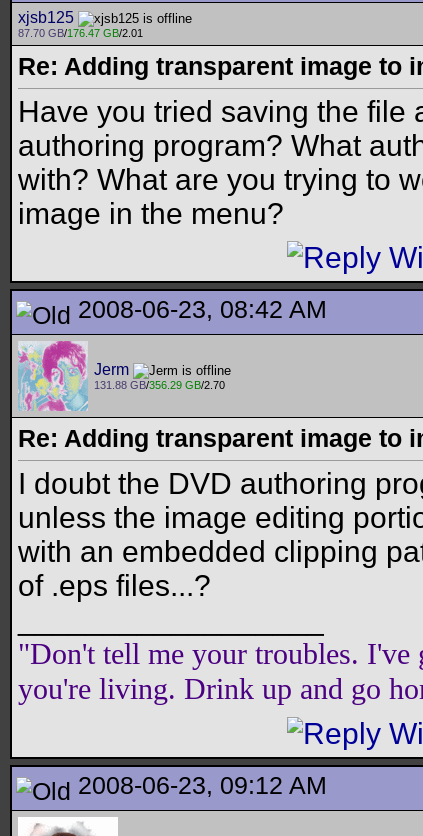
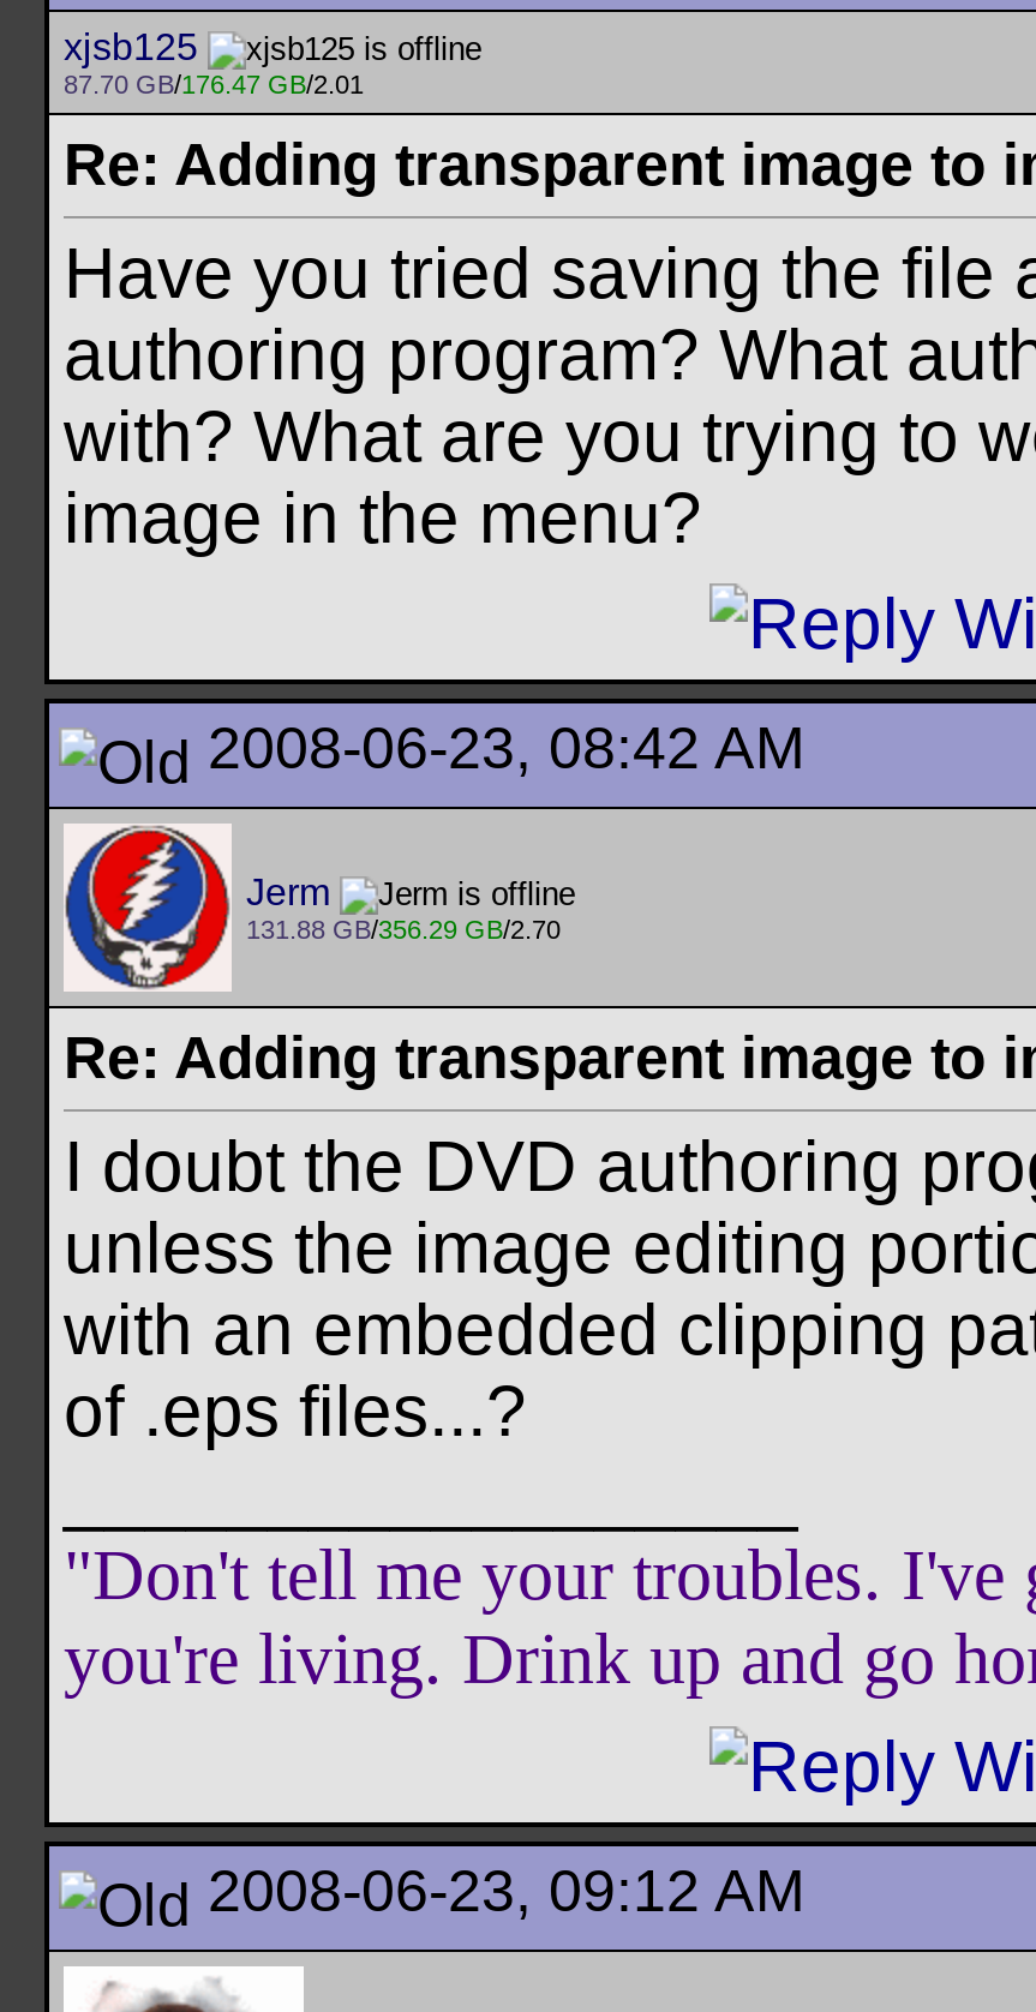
- [image]
+ [image]
